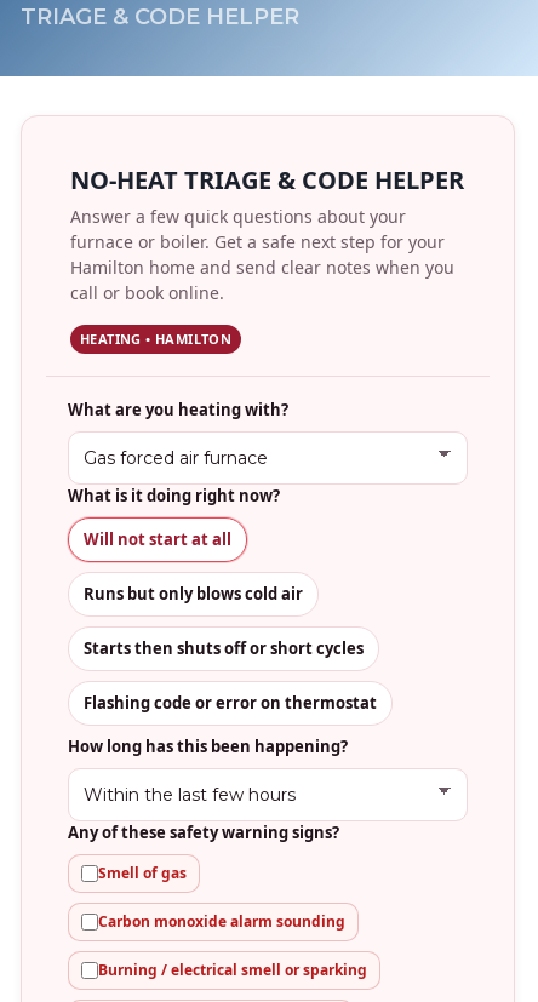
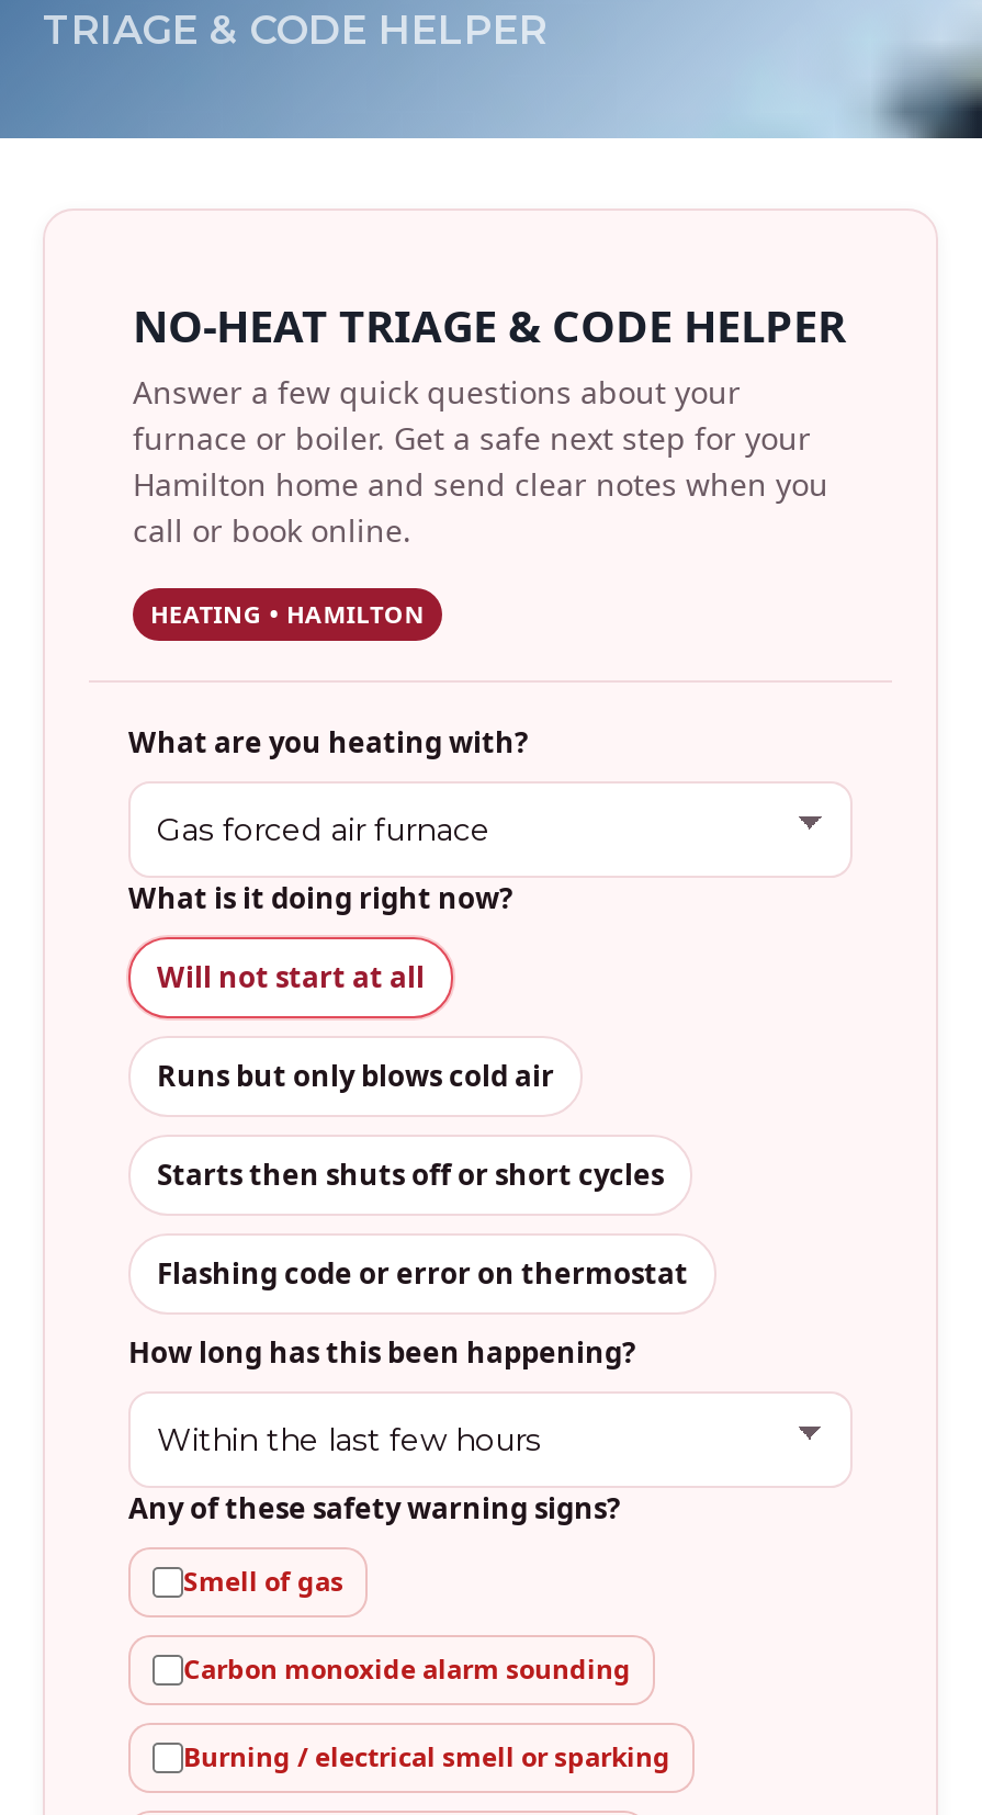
+ [image]
